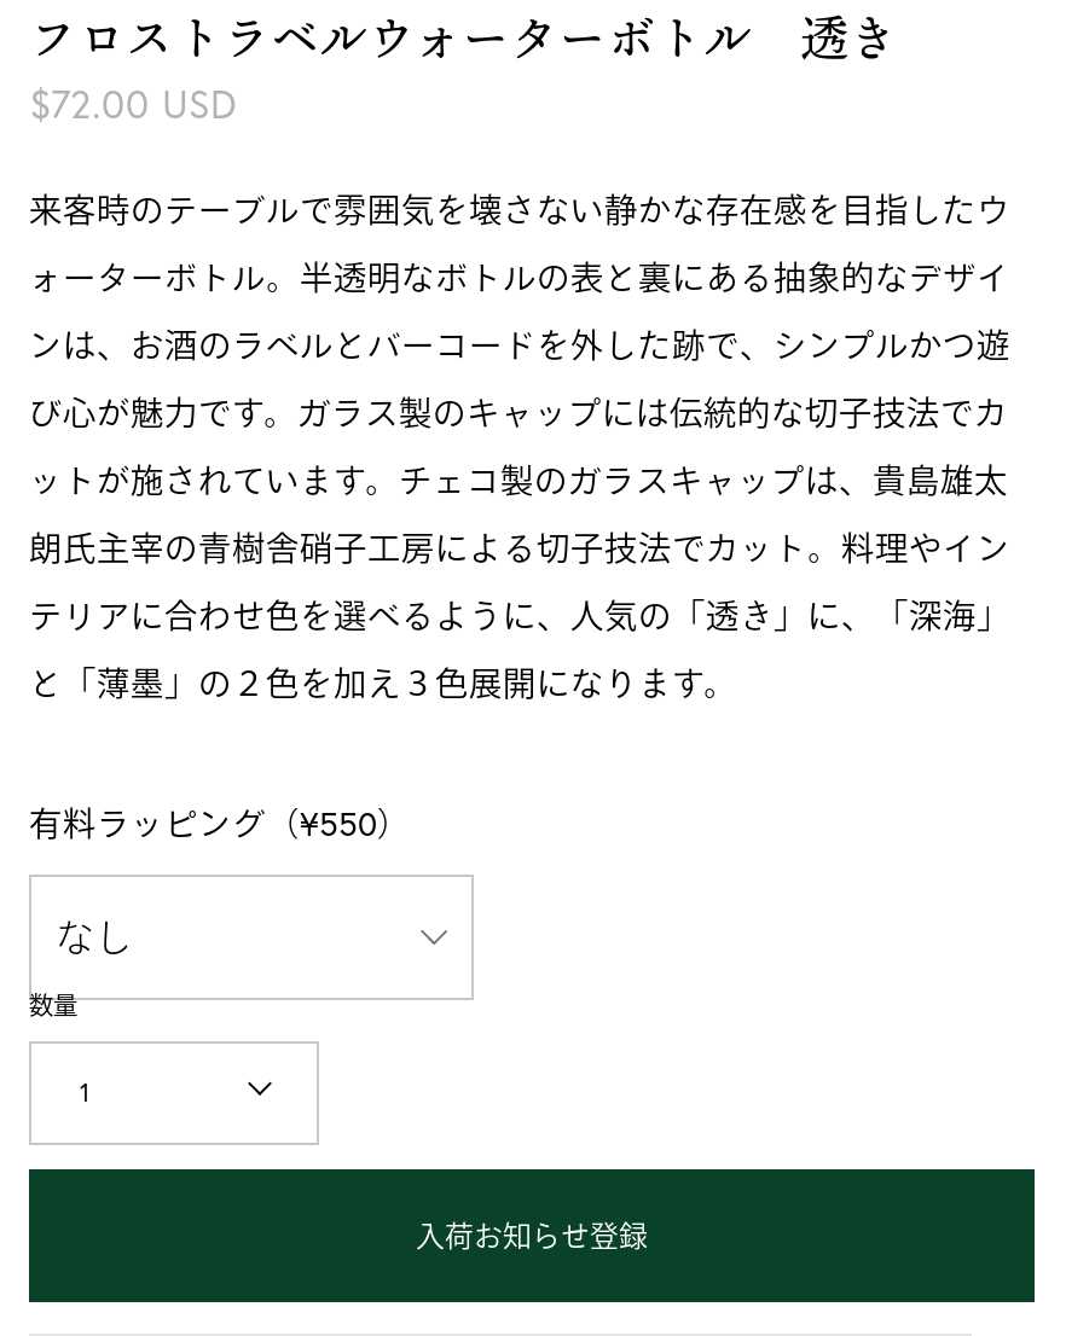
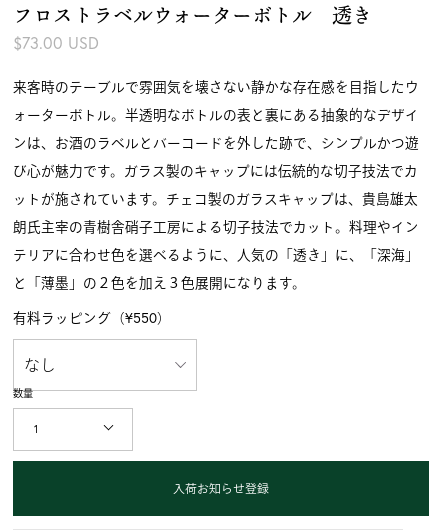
- $72.00 USD
+ $73.00 USD
